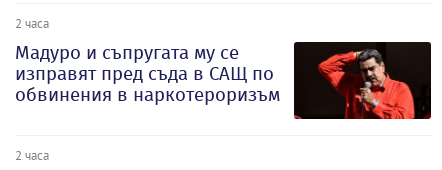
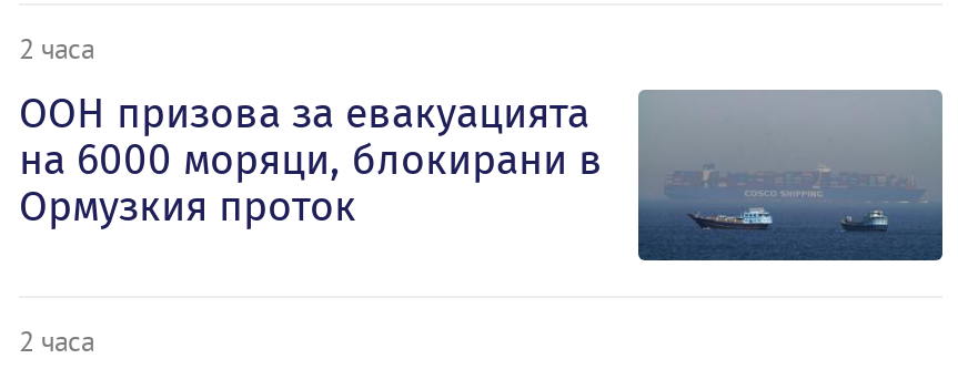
- [image]
- Мадуро и съпругата му се
- изправят пред съда в САЩ по
- обвинения в наркотероризъм
+ [image]
+ ООН призова за евакуацията
+ на 6000 моряци, блокирани в
+ Ормузкия проток
